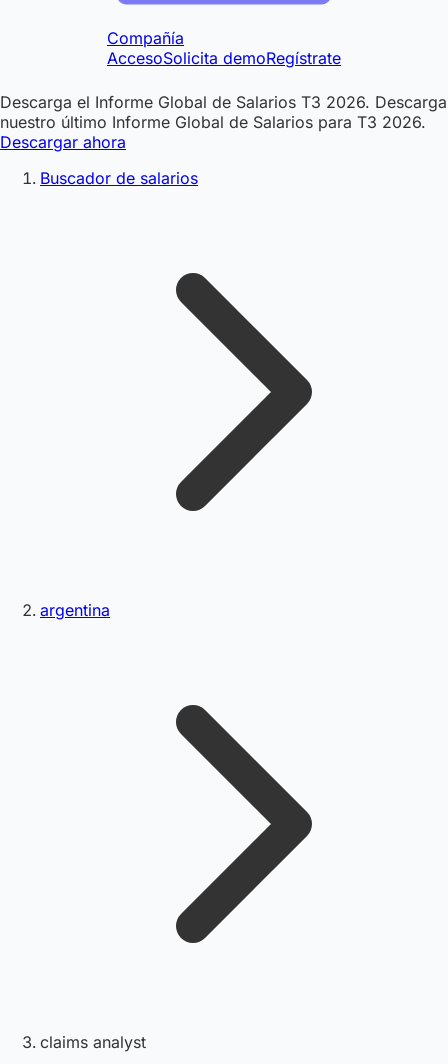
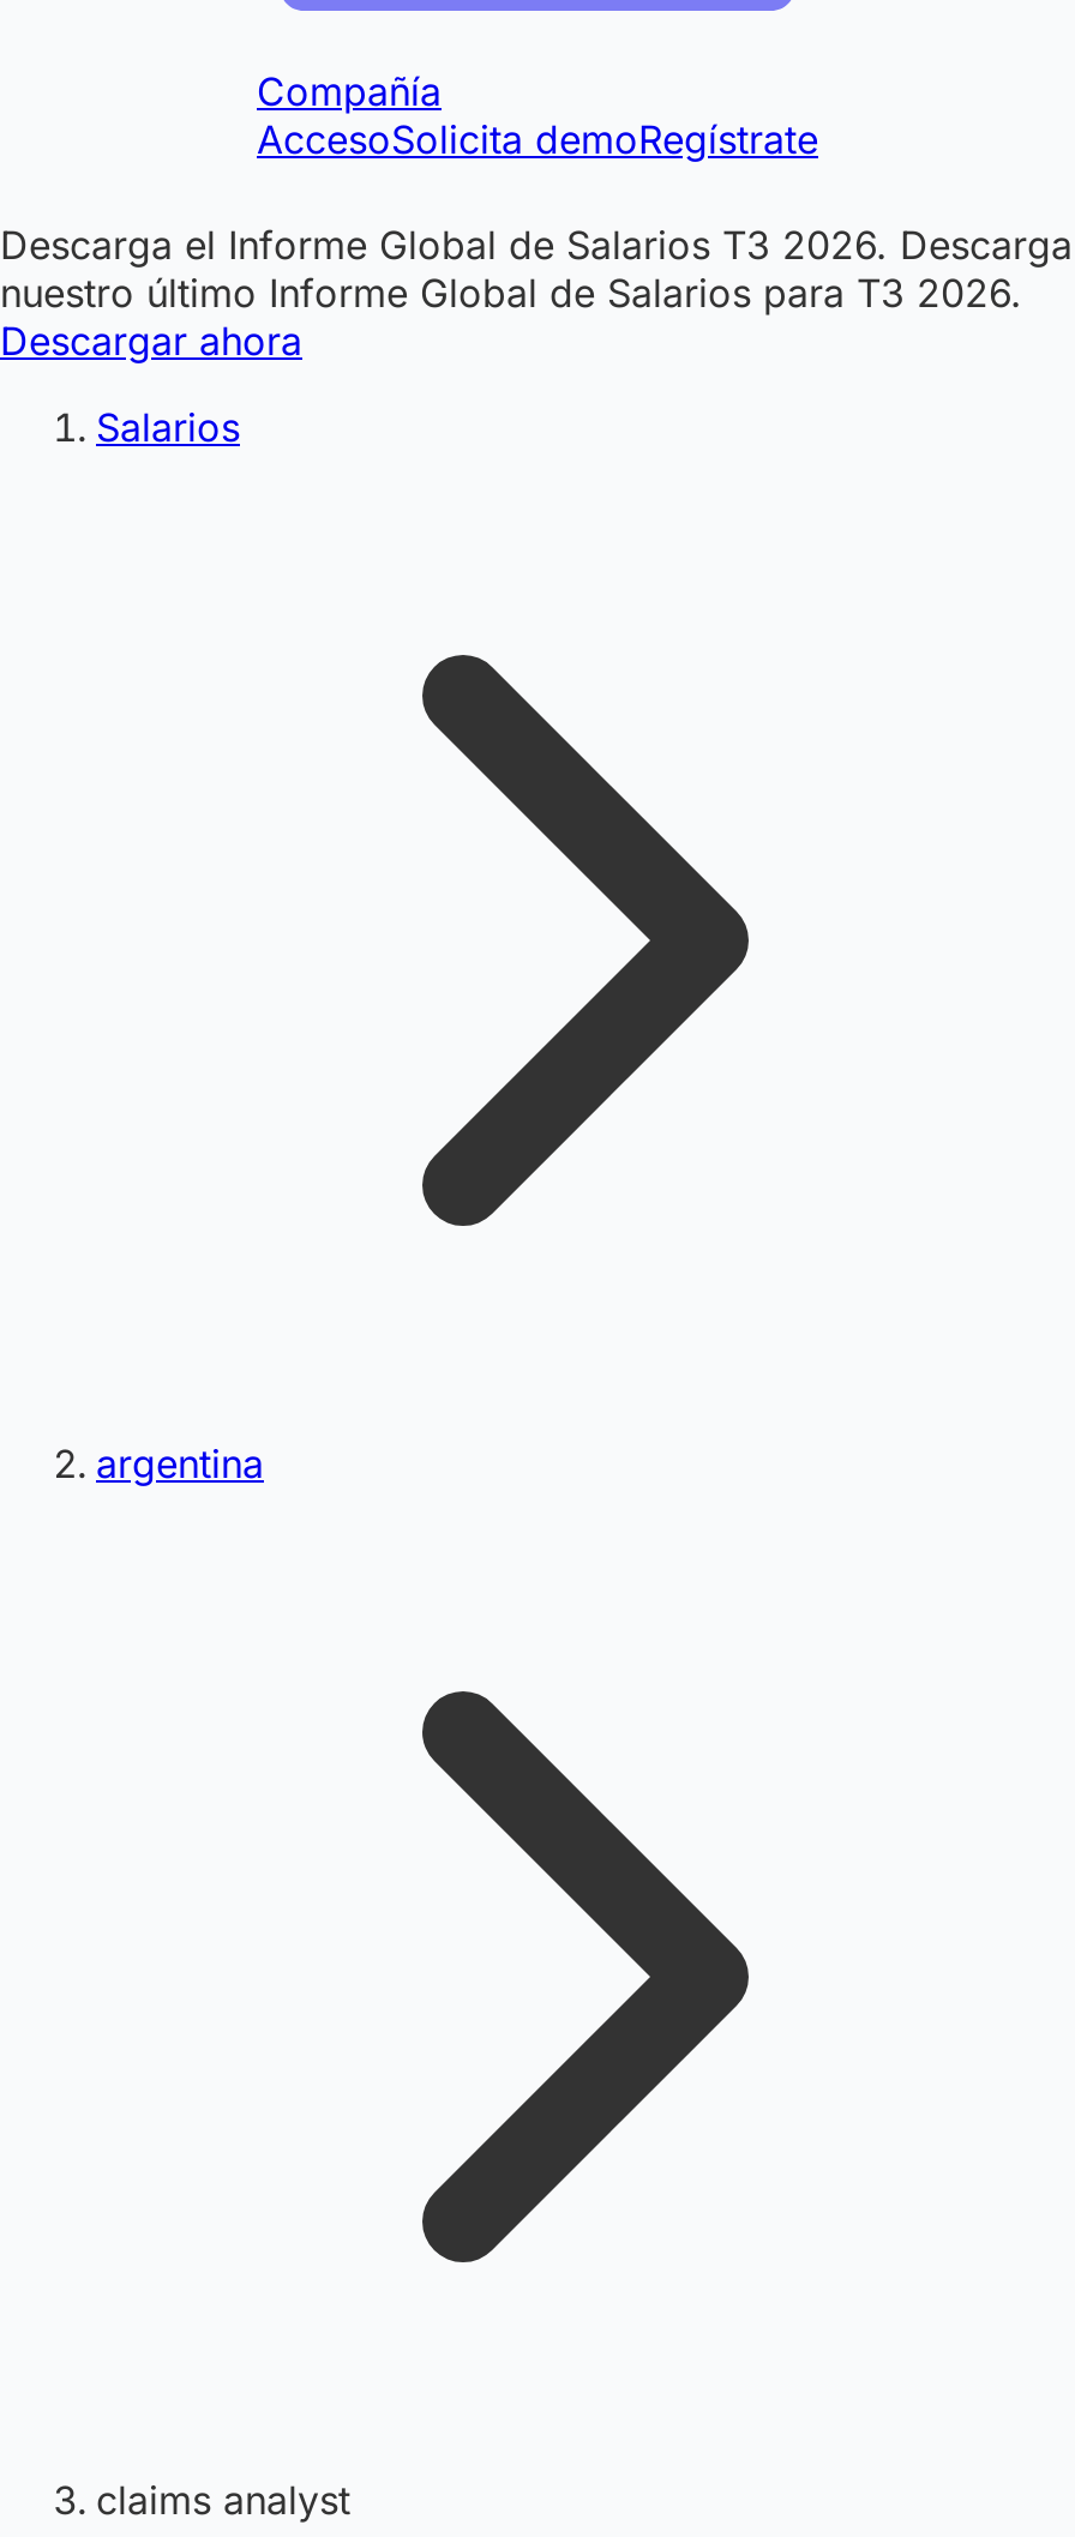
- Buscador de salarios
+ Salarios
